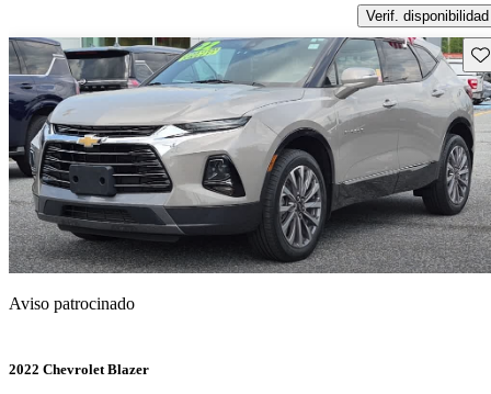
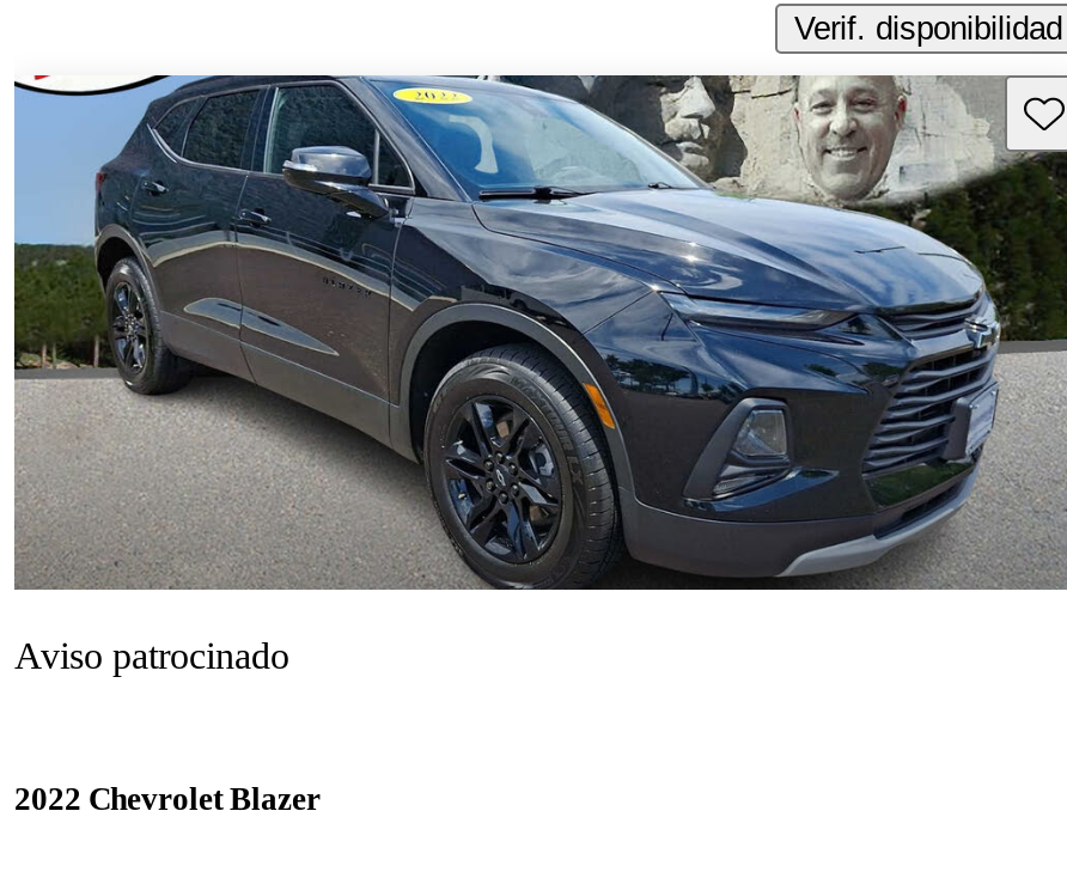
- [image]
+ [image]
